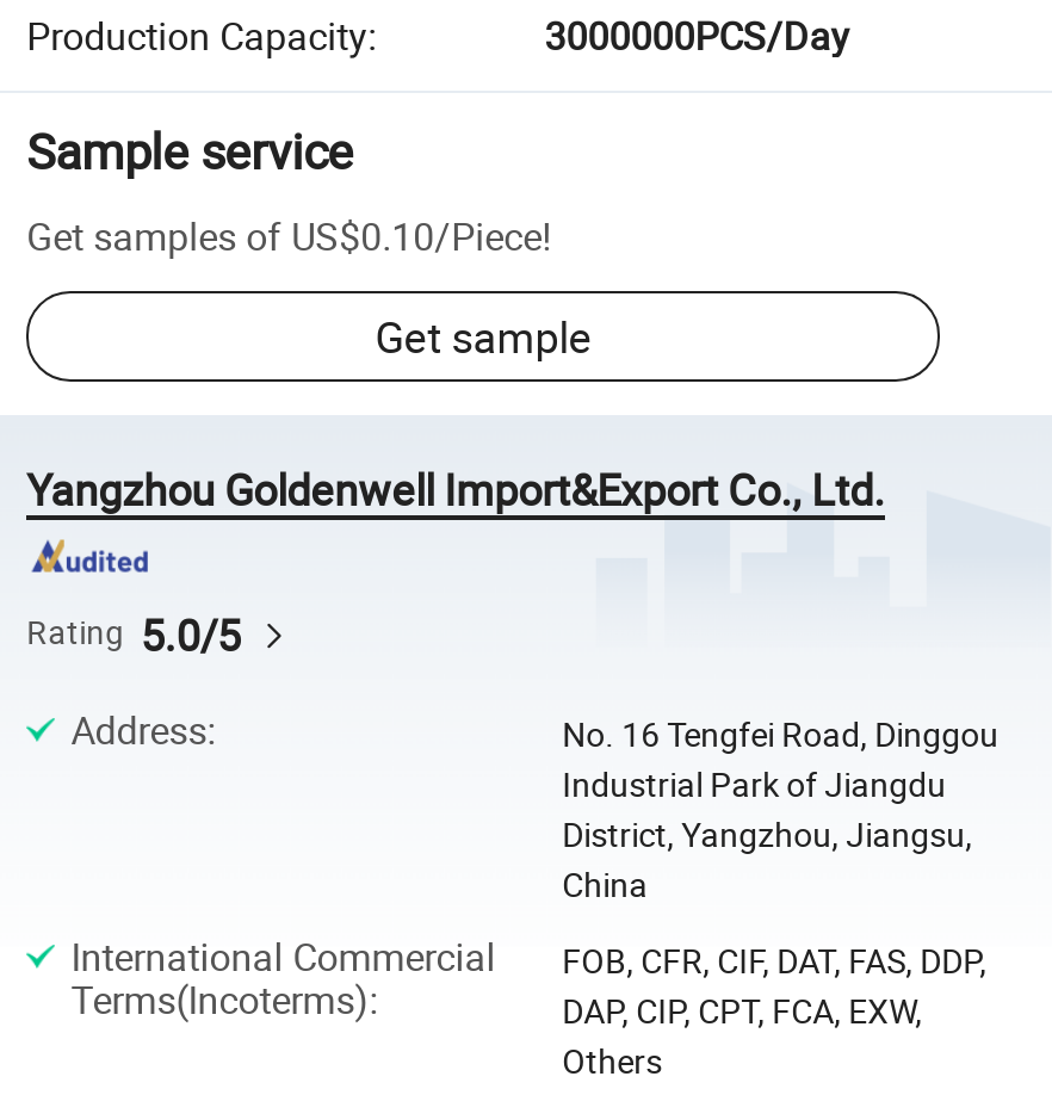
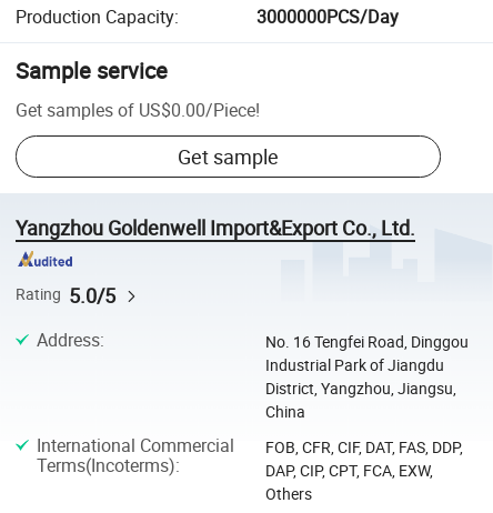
- Get samples of US$0.10/Piece!
+ Get samples of US$0.00/Piece!
